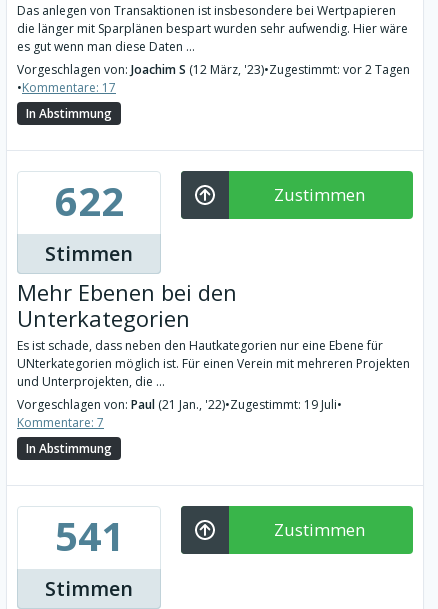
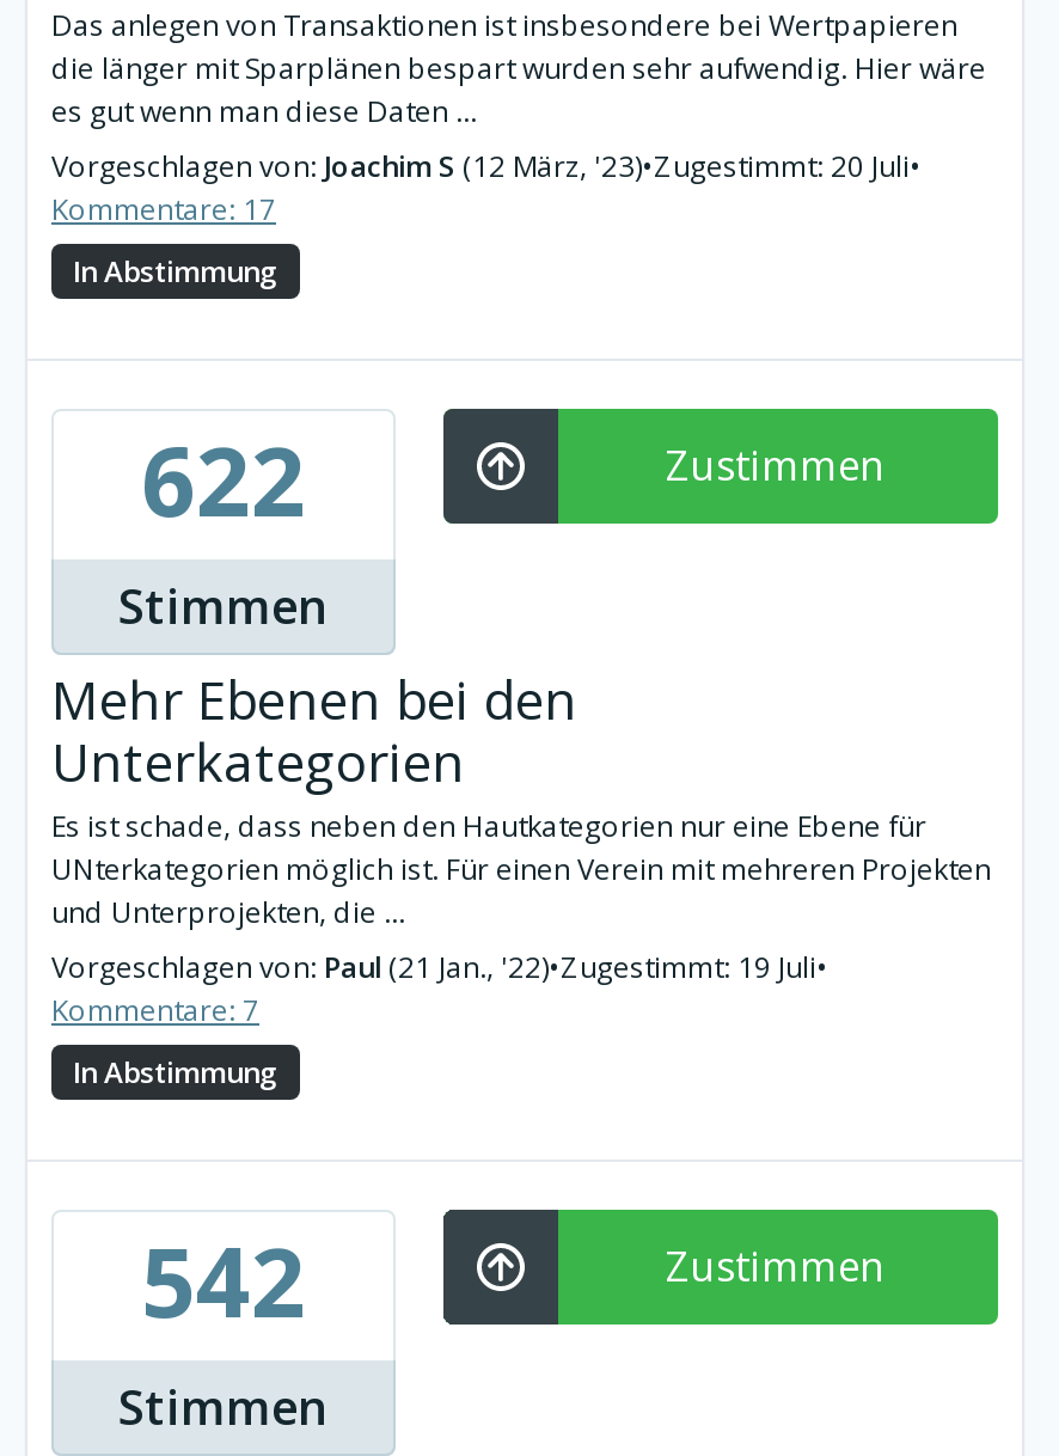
- Vorgeschlagen von: Joachim S (12 März, '23)•Zugestimmt: vor 2 Tagen
- •Kommentare: 17
+ Vorgeschlagen von: Joachim S (12 März, '23)•Zugestimmt: 20 Juli•
+ Kommentare: 17

- 541
+ 542
